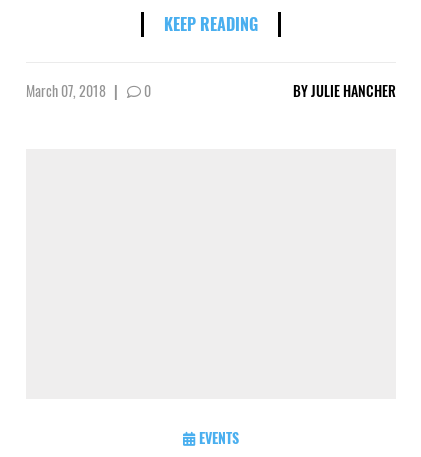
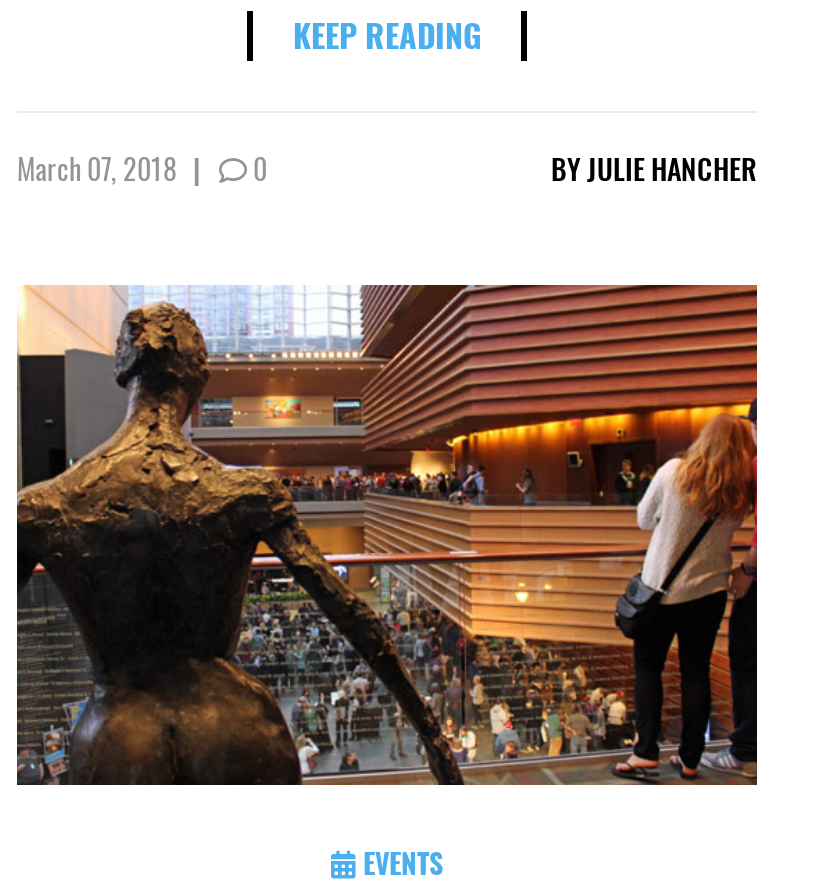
+ [image]
